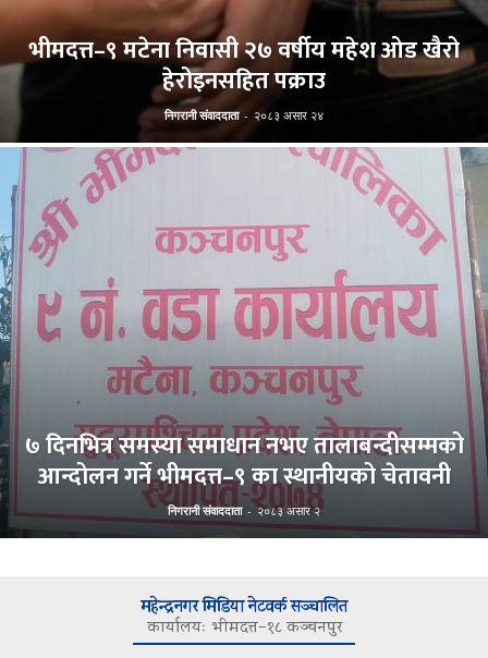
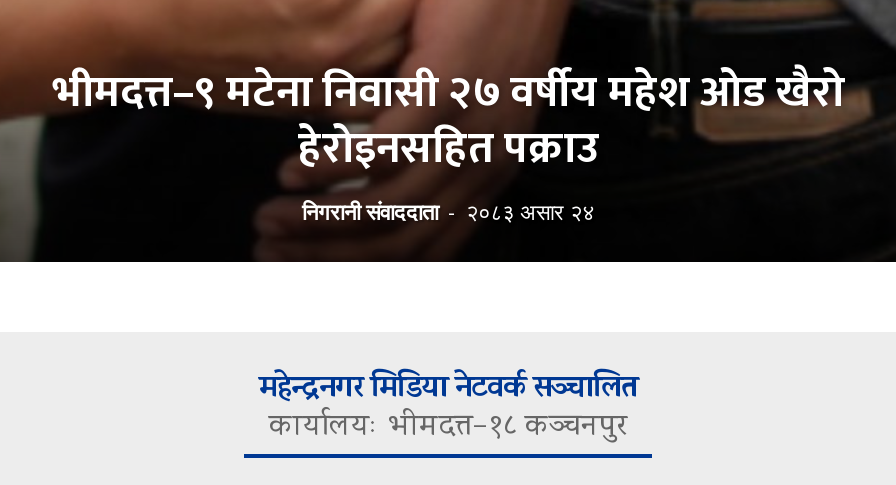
- [image]
- ७ दिनभित्र समस्या समाधान नभए तालाबन्दीसम्मको
- आन्दोलन गर्ने भीमदत्त–९ का स्थानीयको चेतावनी
- निगरानी संवाददाता - २०८३ असार २
